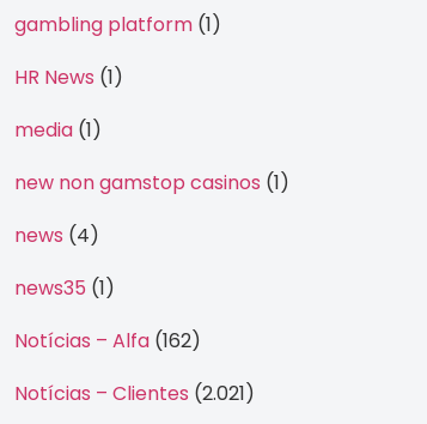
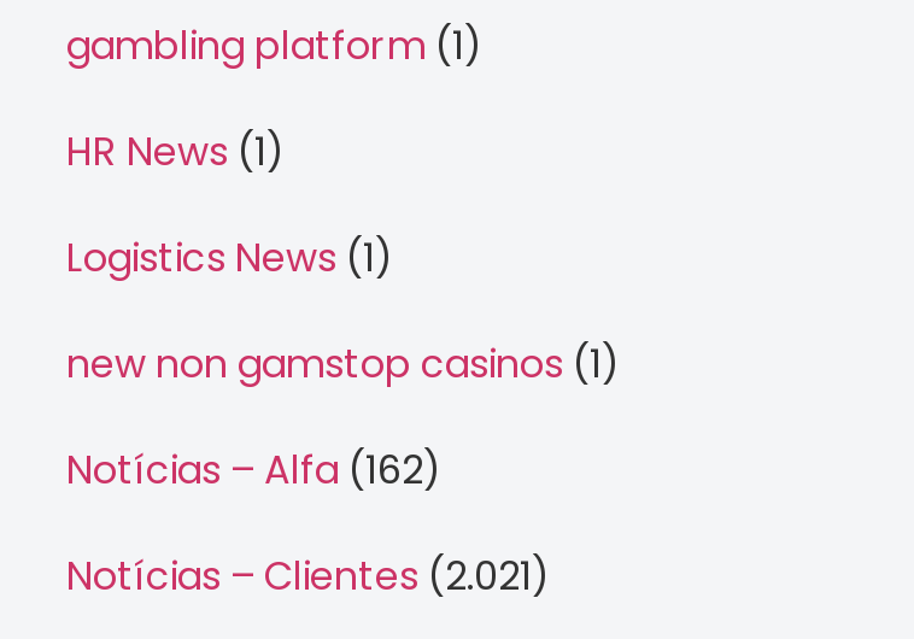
- media (1)
+ Logistics News (1)

- news (4)
- news35 (1)
